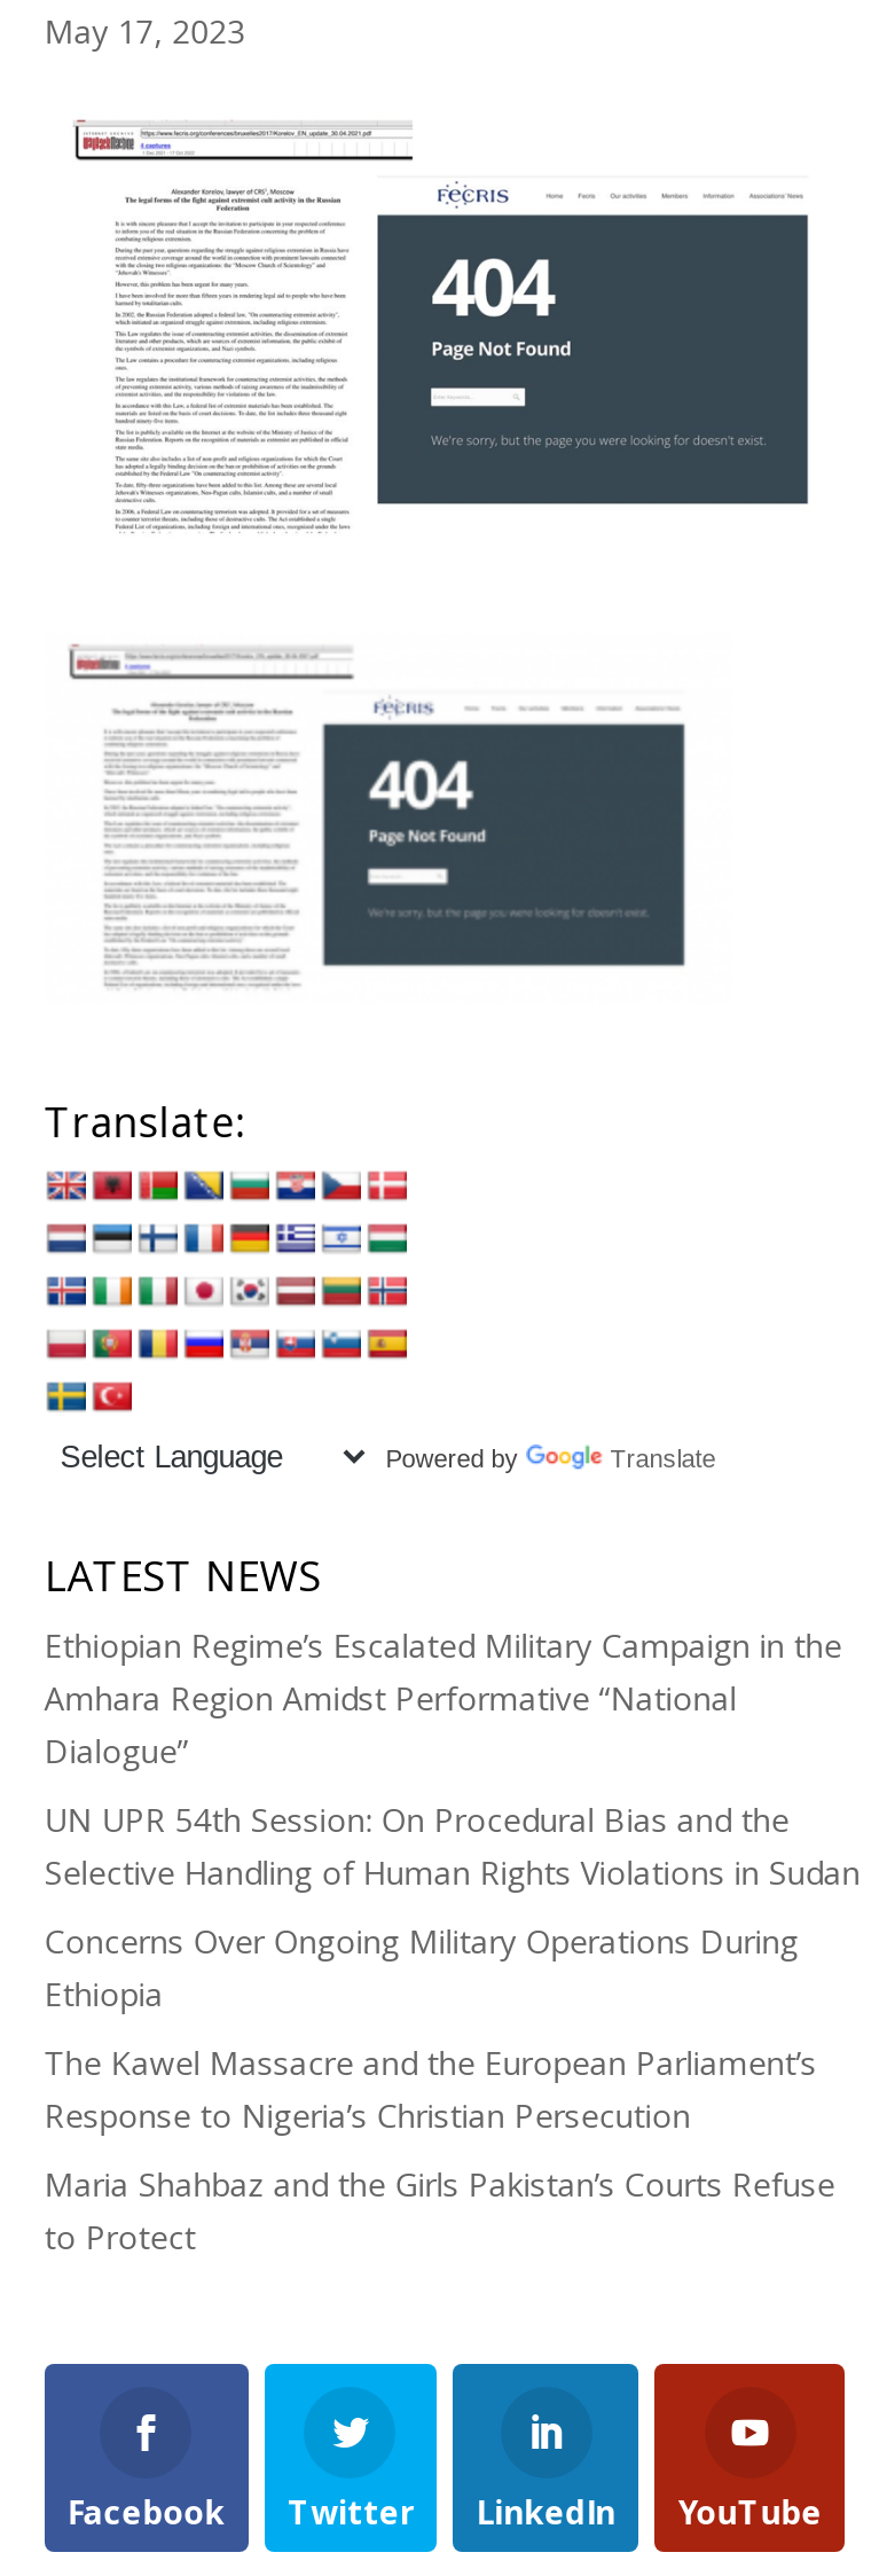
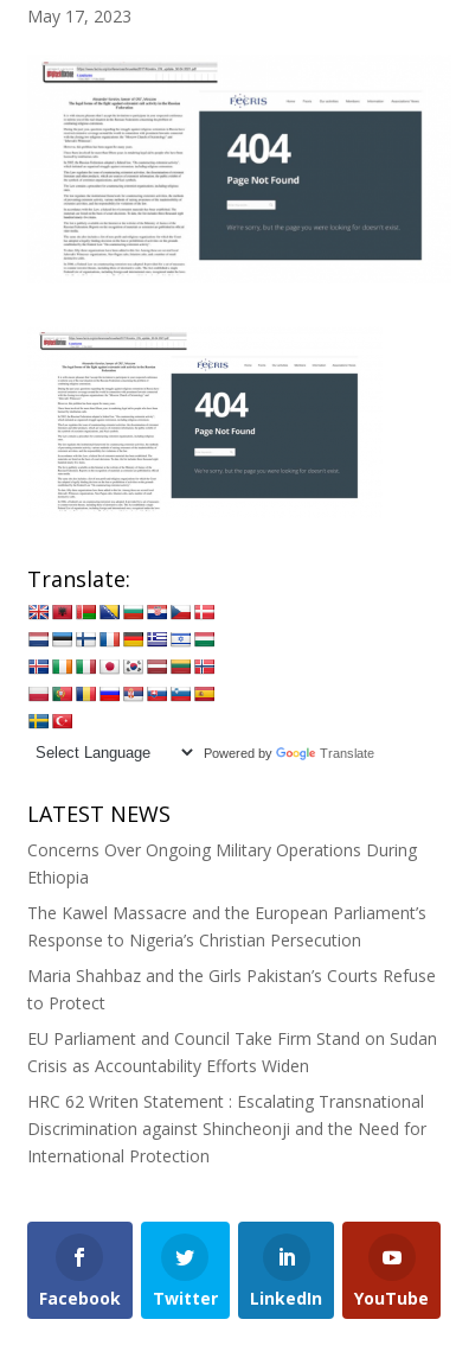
- Ethiopian Regime’s Escalated Military Campaign in the
- Amhara Region Amidst Performative “National
- Dialogue”
- UN UPR 54th Session: On Procedural Bias and the
- Selective Handling of Human Rights Violations in Sudan

moved up: Concerns Over Ongoing Military Operations During | Ethiopia | The Kawel Massacre and the European Parliament’s | Response to Nigeria’s Christian Persecution | Maria Shahbaz and the Girls Pakistan’s Courts Refuse | to Protect

+ EU Parliament and Council Take Firm Stand on Sudan
+ Crisis as Accountability Efforts Widen
+ HRC 62 Writen Statement : Escalating Transnational
+ Discrimination against Shincheonji and the Need for
+ International Protection
